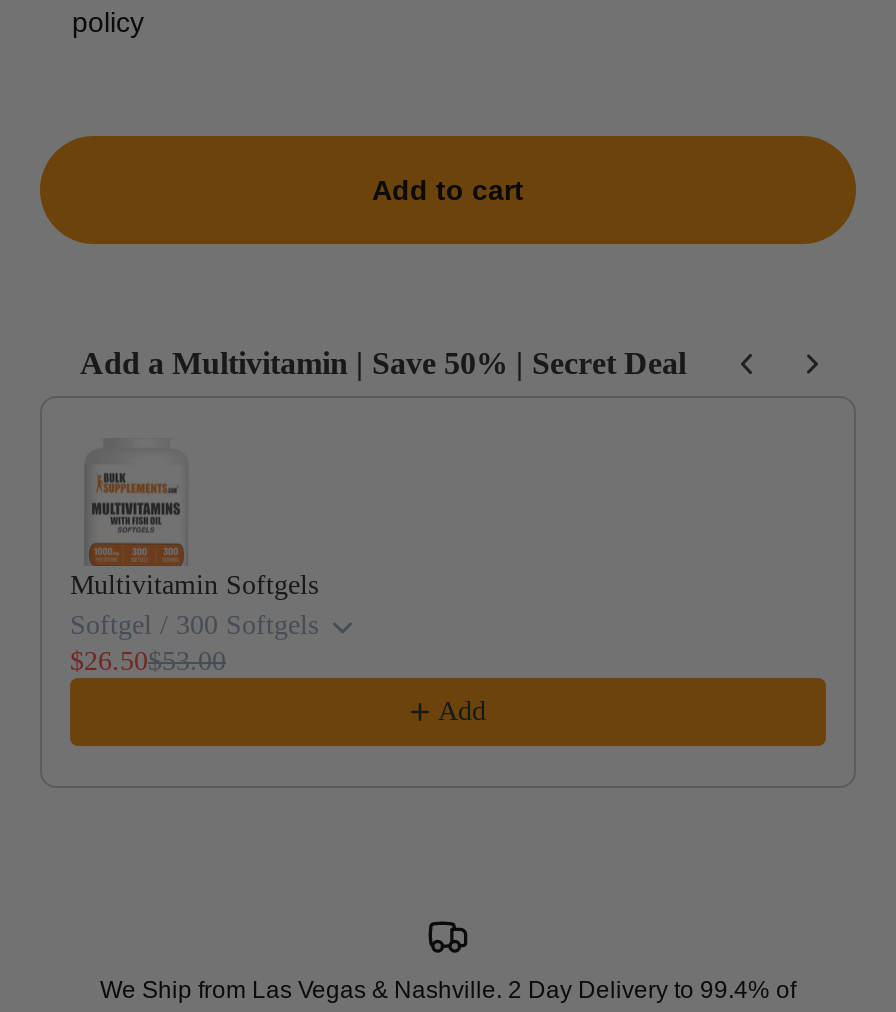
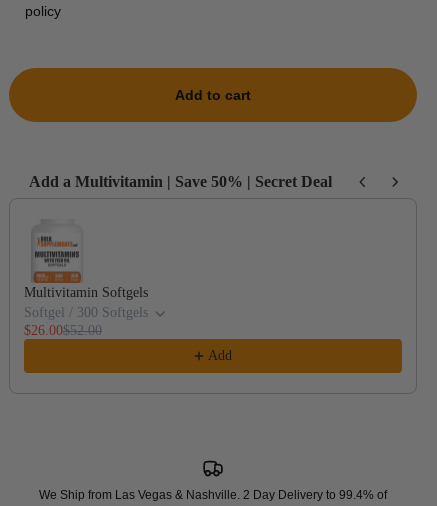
- $26.50$53.00
+ $26.00$52.00
